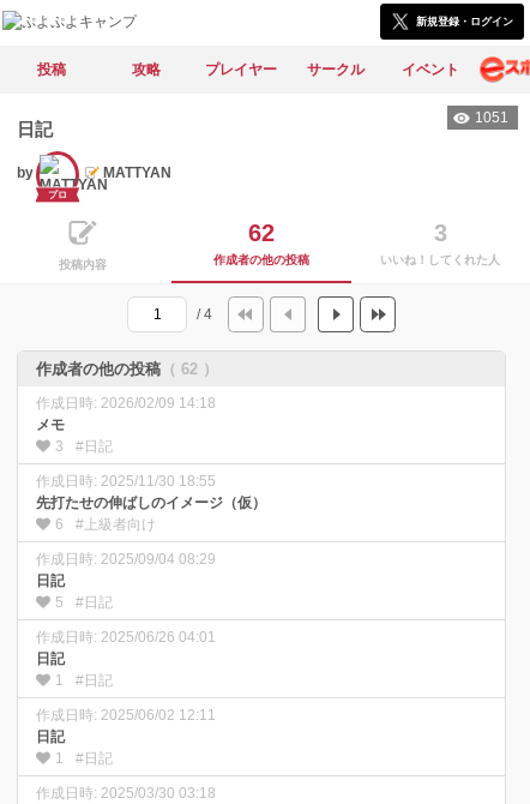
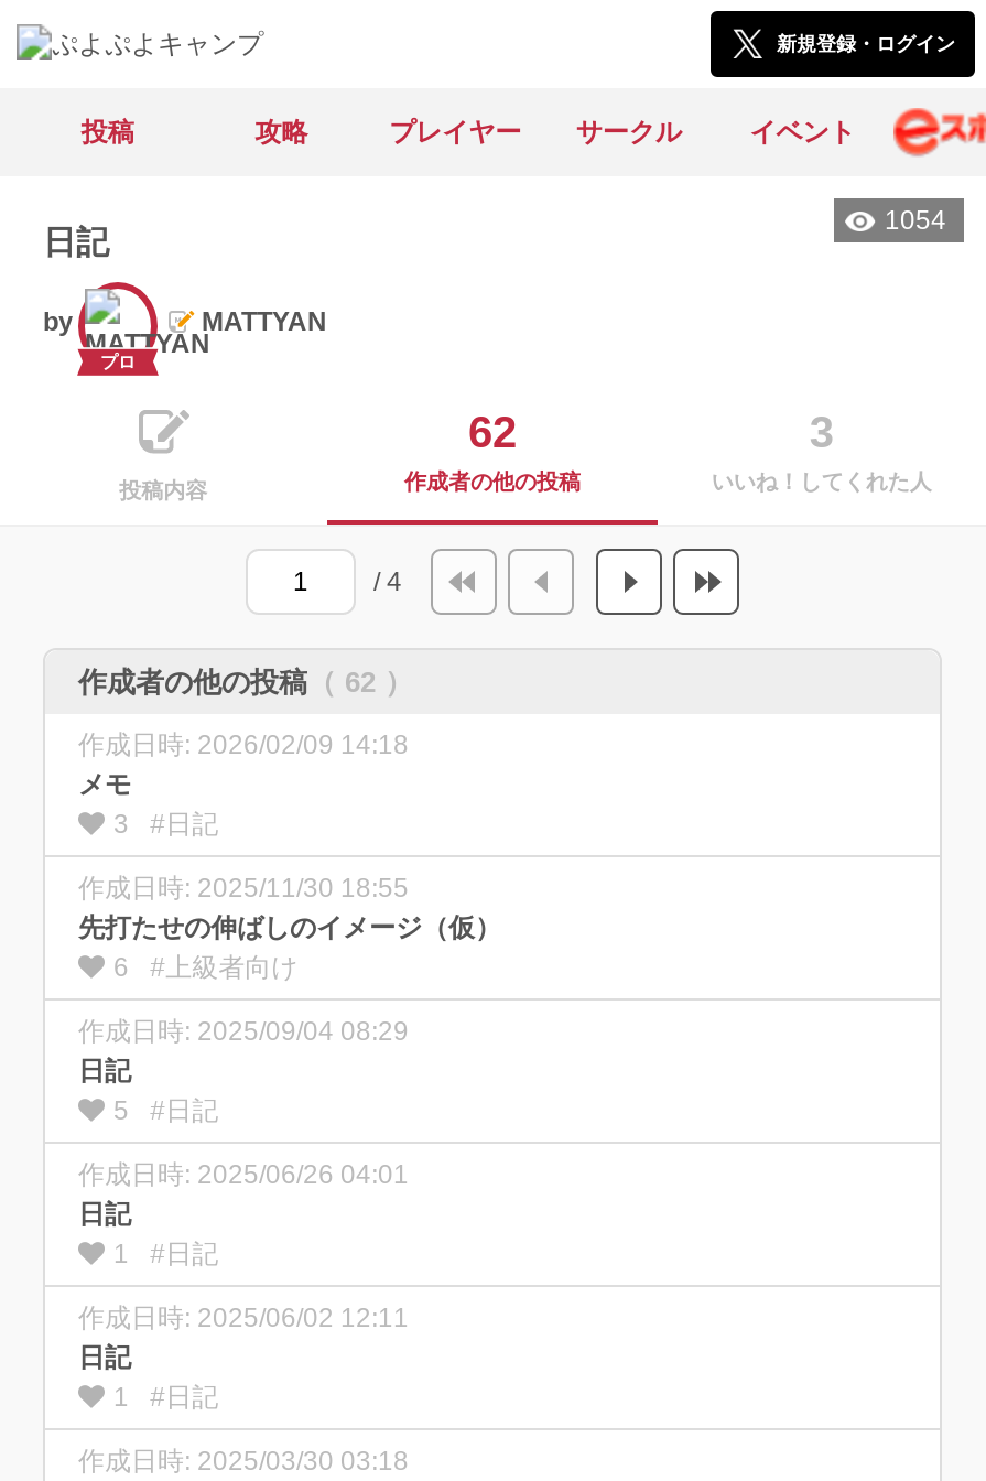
- 1051
+ 1054
